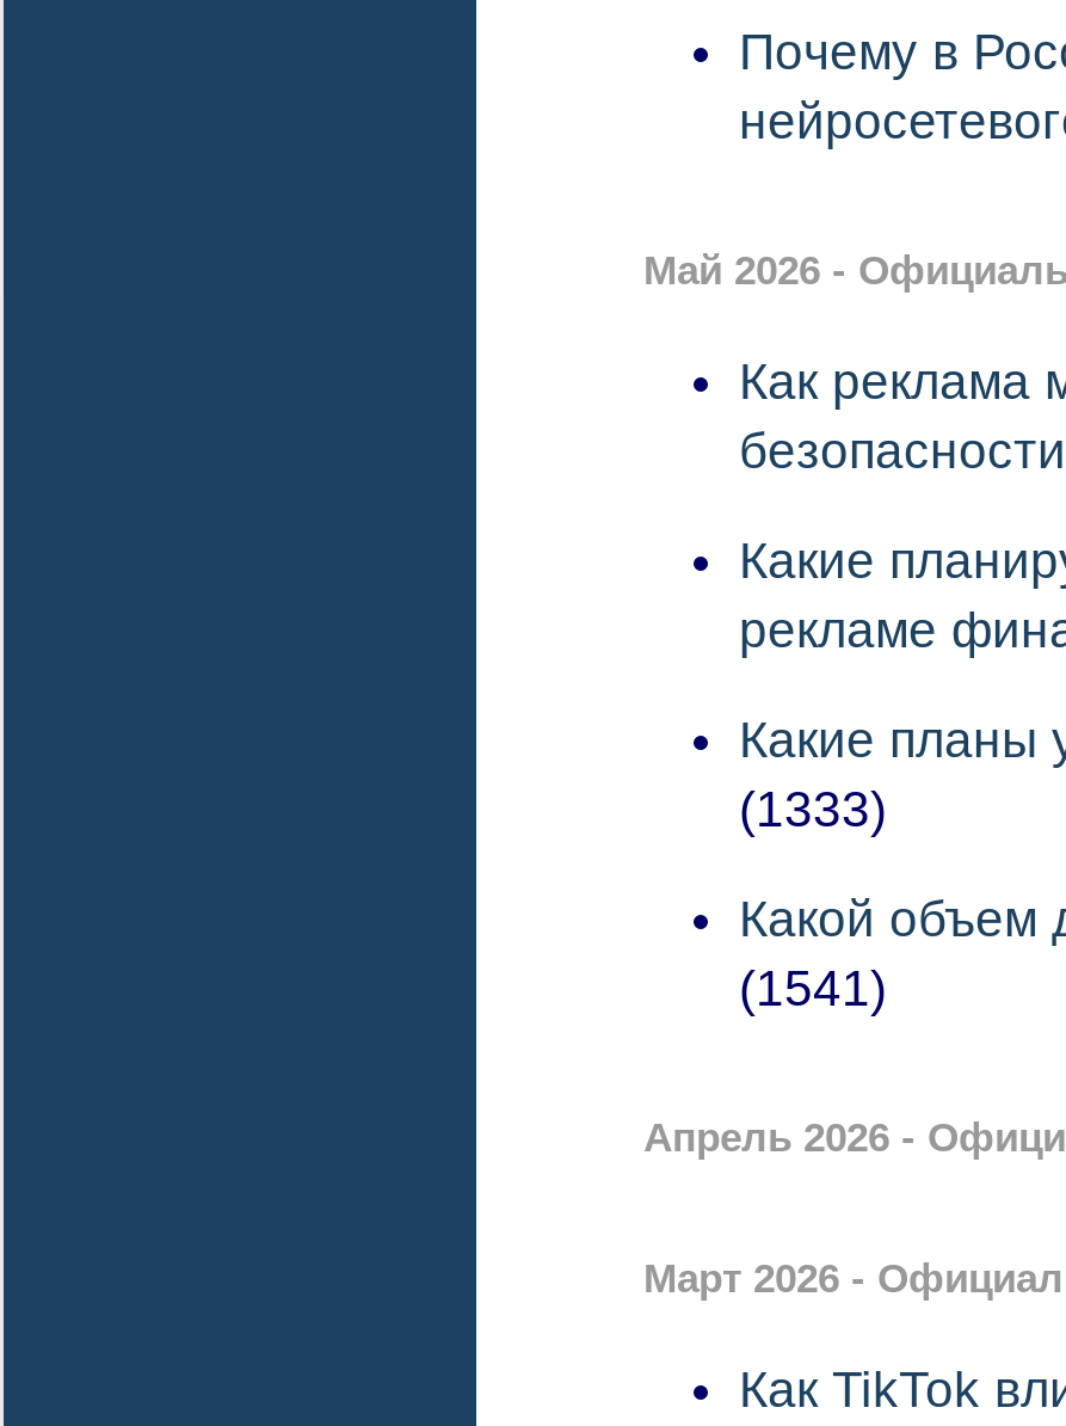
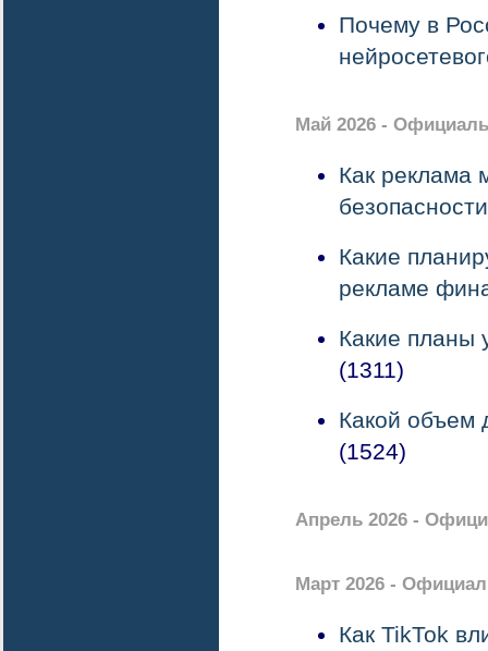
- (1333)
+ (1311)

- (1541)
+ (1524)
